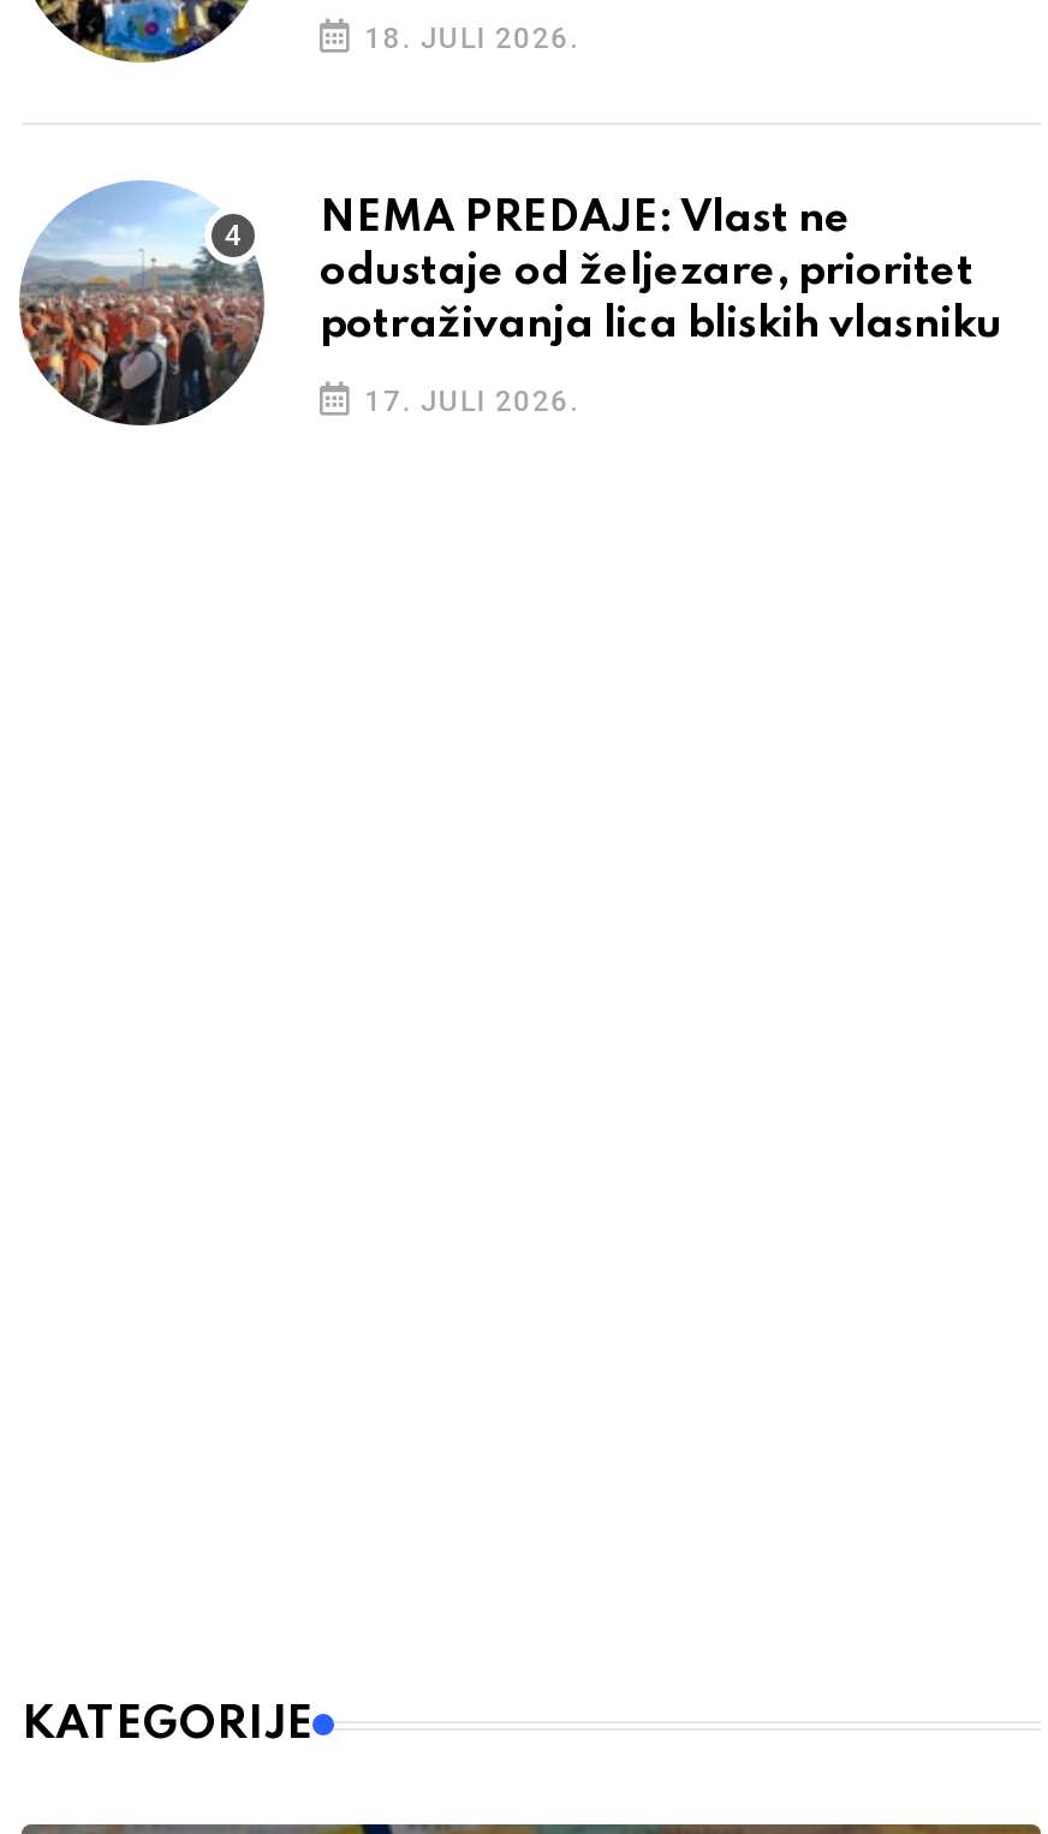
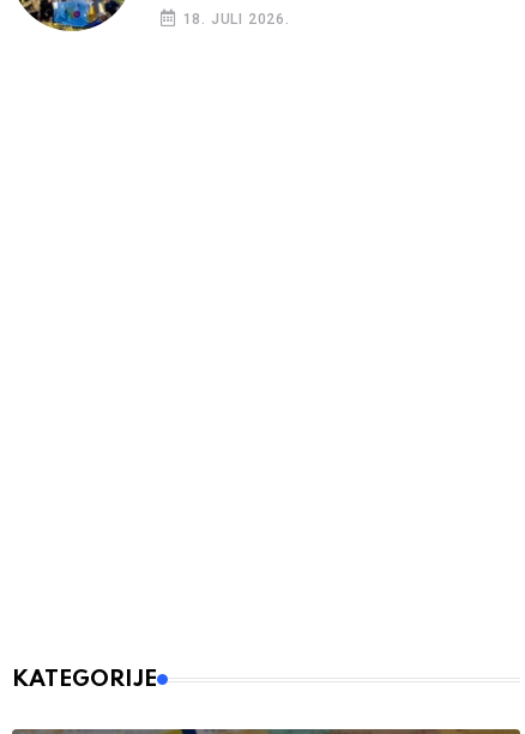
- [image]
- NEMA PREDAJE: Vlast ne
- odustaje od željezare, prioritet
- potraživanja lica bliskih vlasniku
- 17. JULI 2026.
